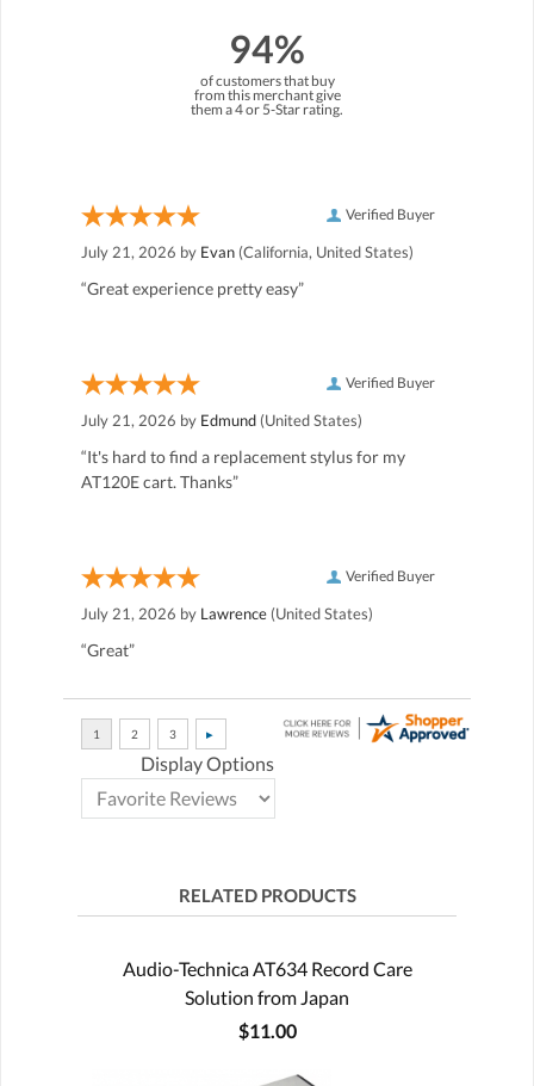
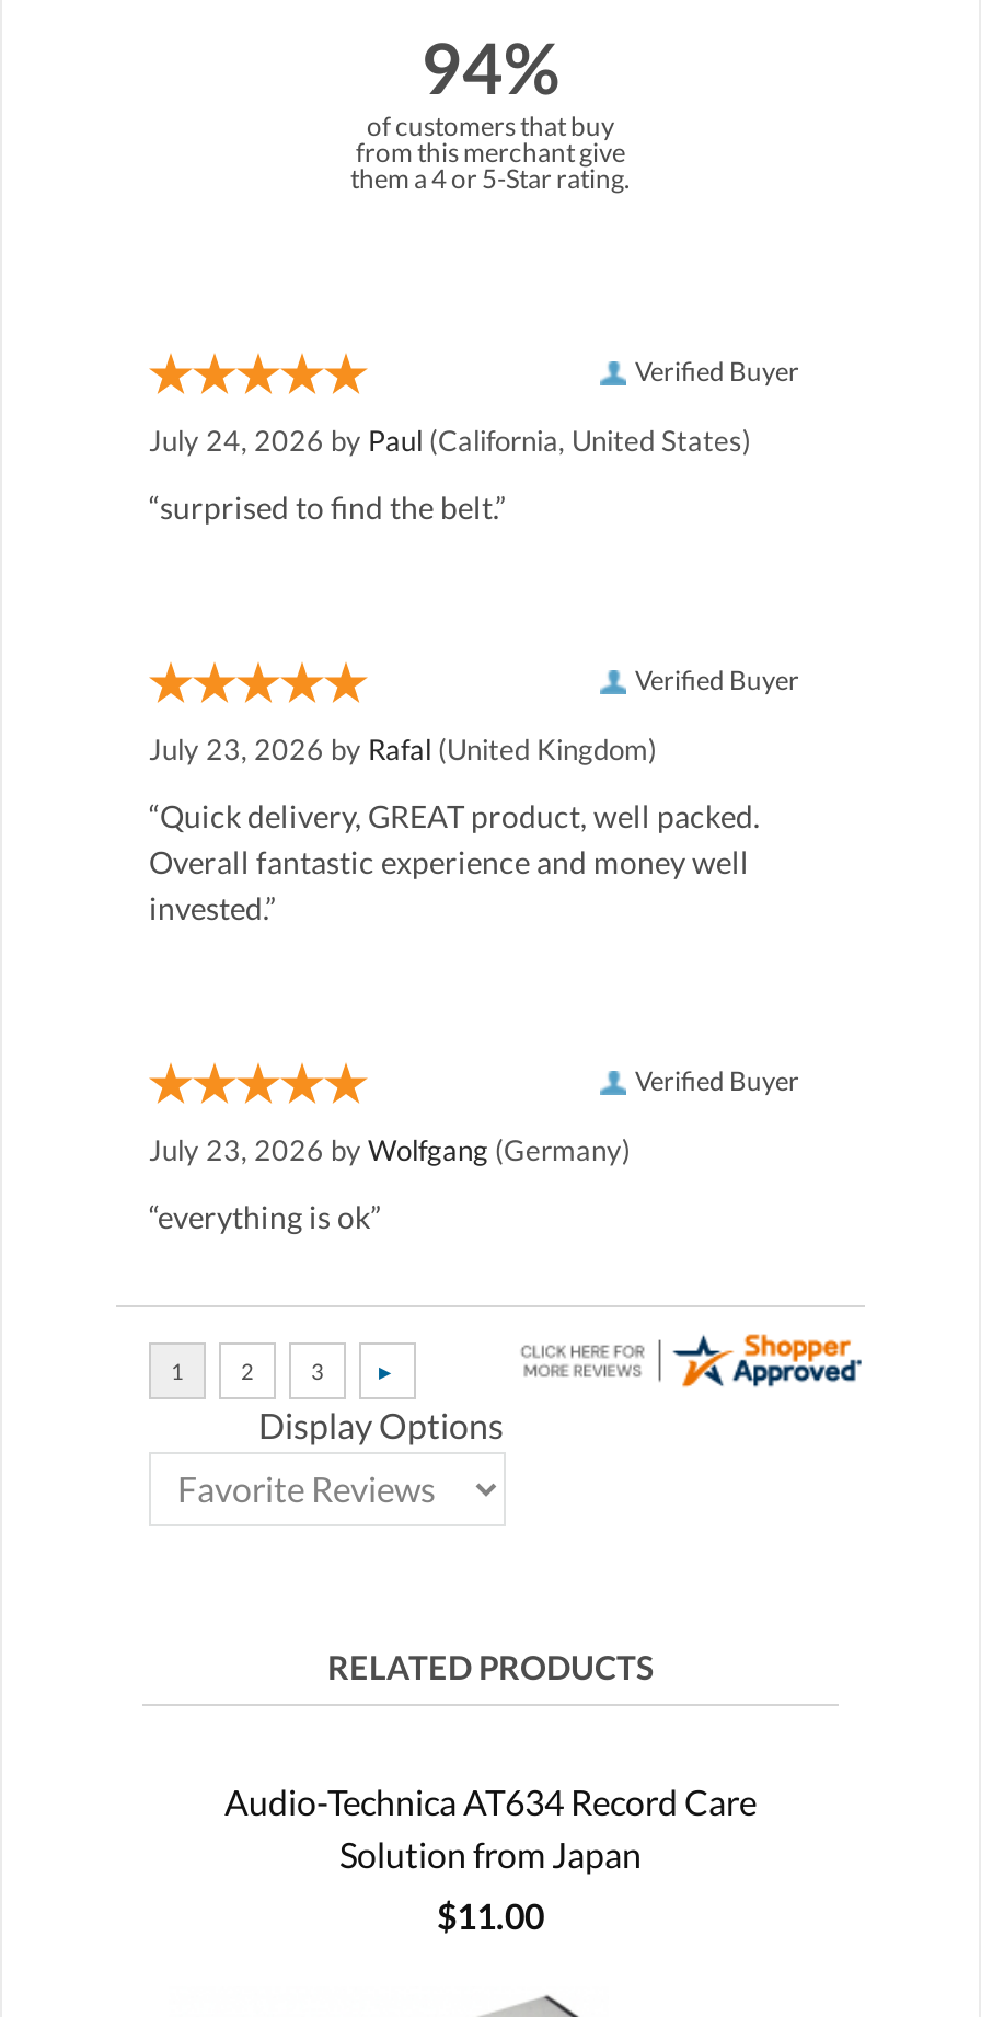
- July 21, 2026 by Evan (California, United States)
+ July 24, 2026 by Paul (California, United States)

- “Great experience pretty easy”
+ “surprised to find the belt.”

- July 21, 2026 by Edmund (United States)
+ July 23, 2026 by Rafal (United Kingdom)

- “It's hard to find a replacement stylus for my
- AT120E cart. Thanks”
+ “Quick delivery, GREAT product, well packed.
+ Overall fantastic experience and money well
+ invested.”

- July 21, 2026 by Lawrence (United States)
+ July 23, 2026 by Wolfgang (Germany)

- “Great”
+ “everything is ok”
